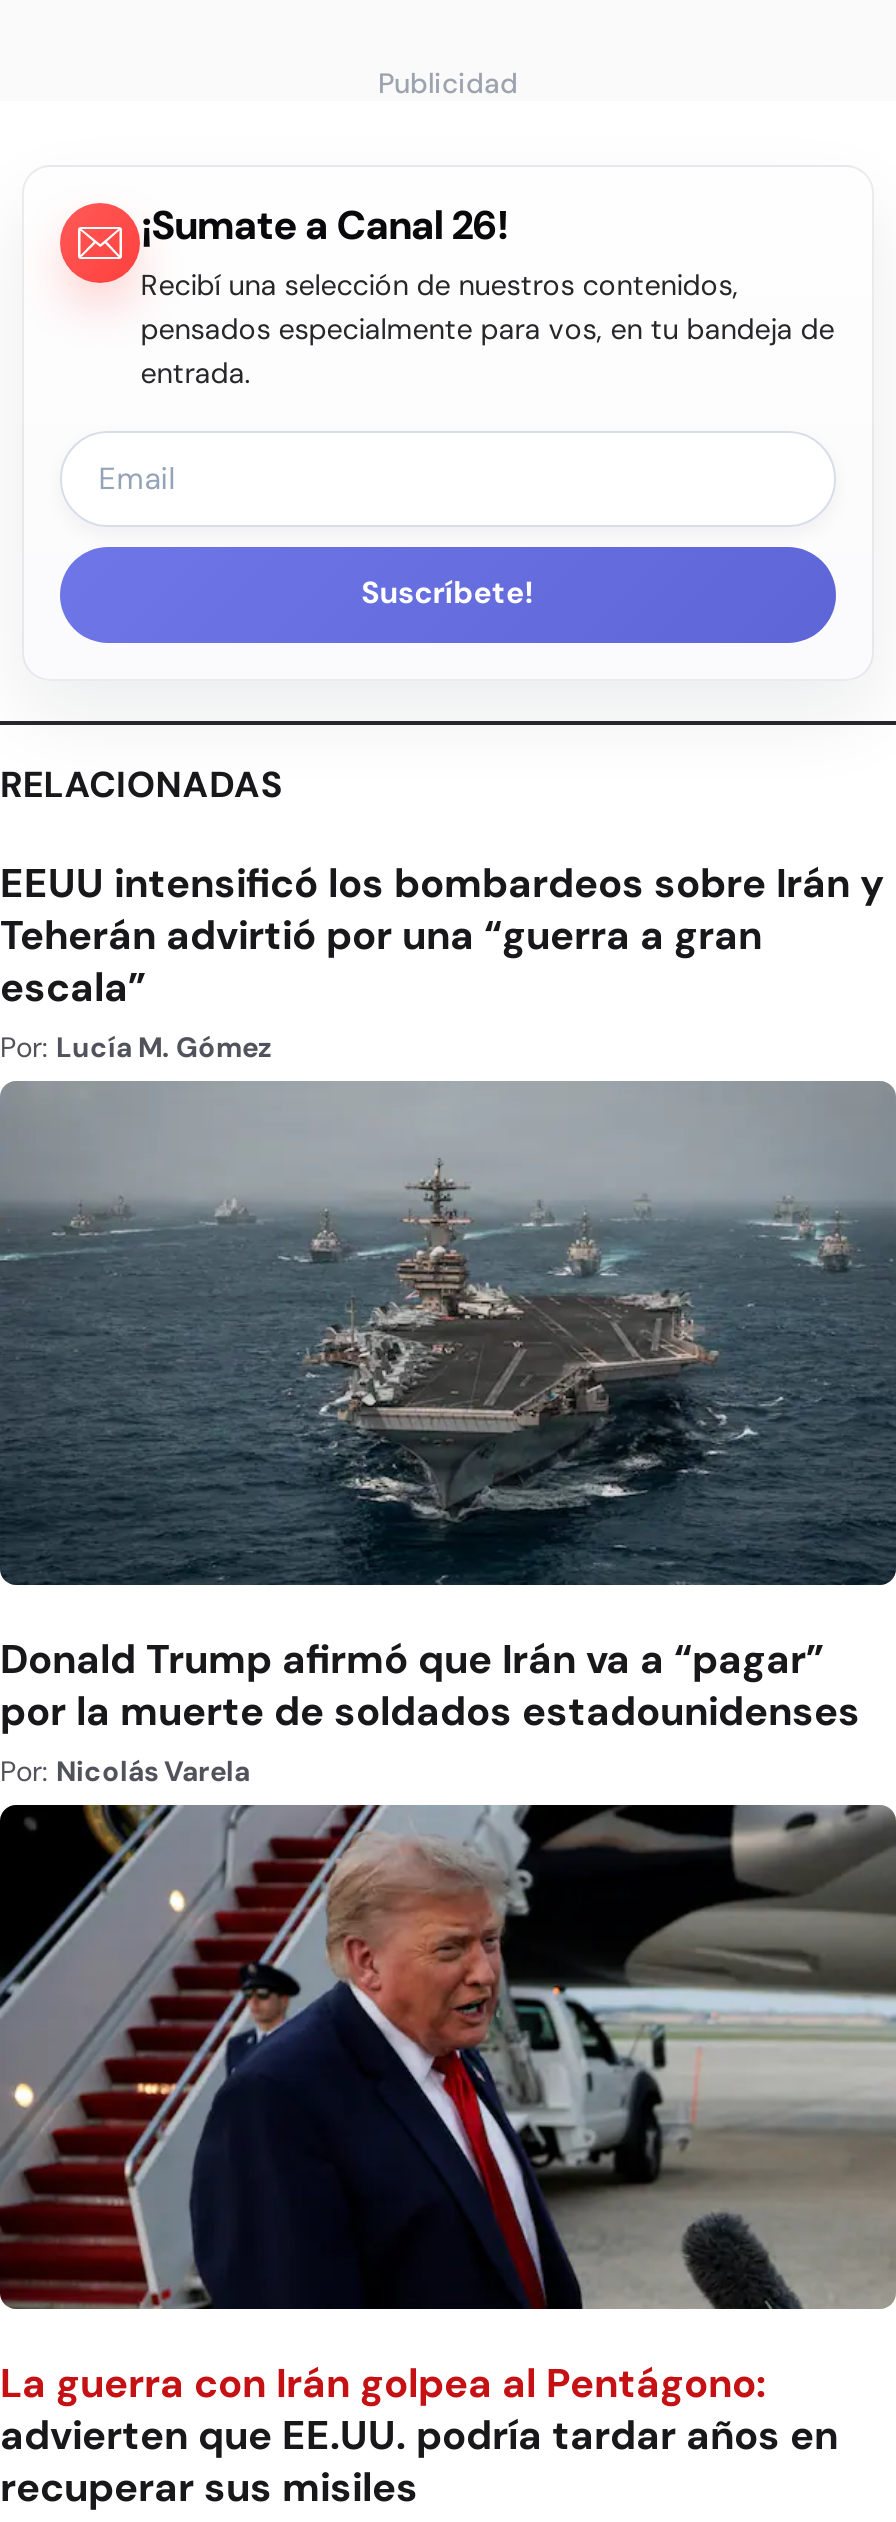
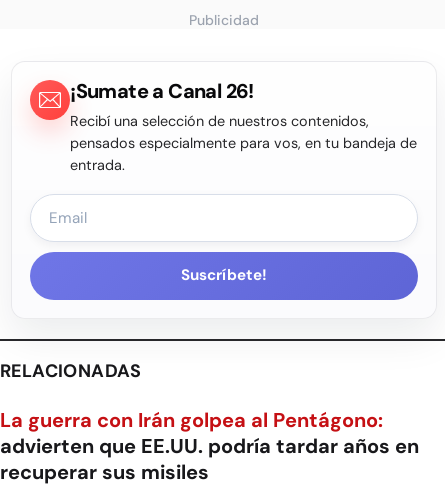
- EEUU intensificó los bombardeos sobre Irán y
- Teherán advirtió por una “guerra a gran
- escala”
- Por: Lucía M. Gómez

- [image]
- Donald Trump afirmó que Irán va a “pagar”
- por la muerte de soldados estadounidenses
- Por: Nicolás Varela

- [image]
